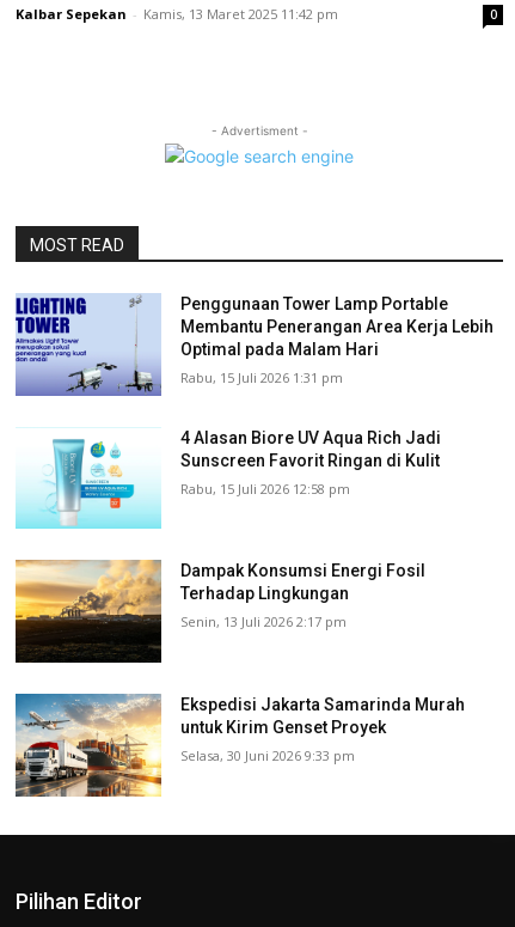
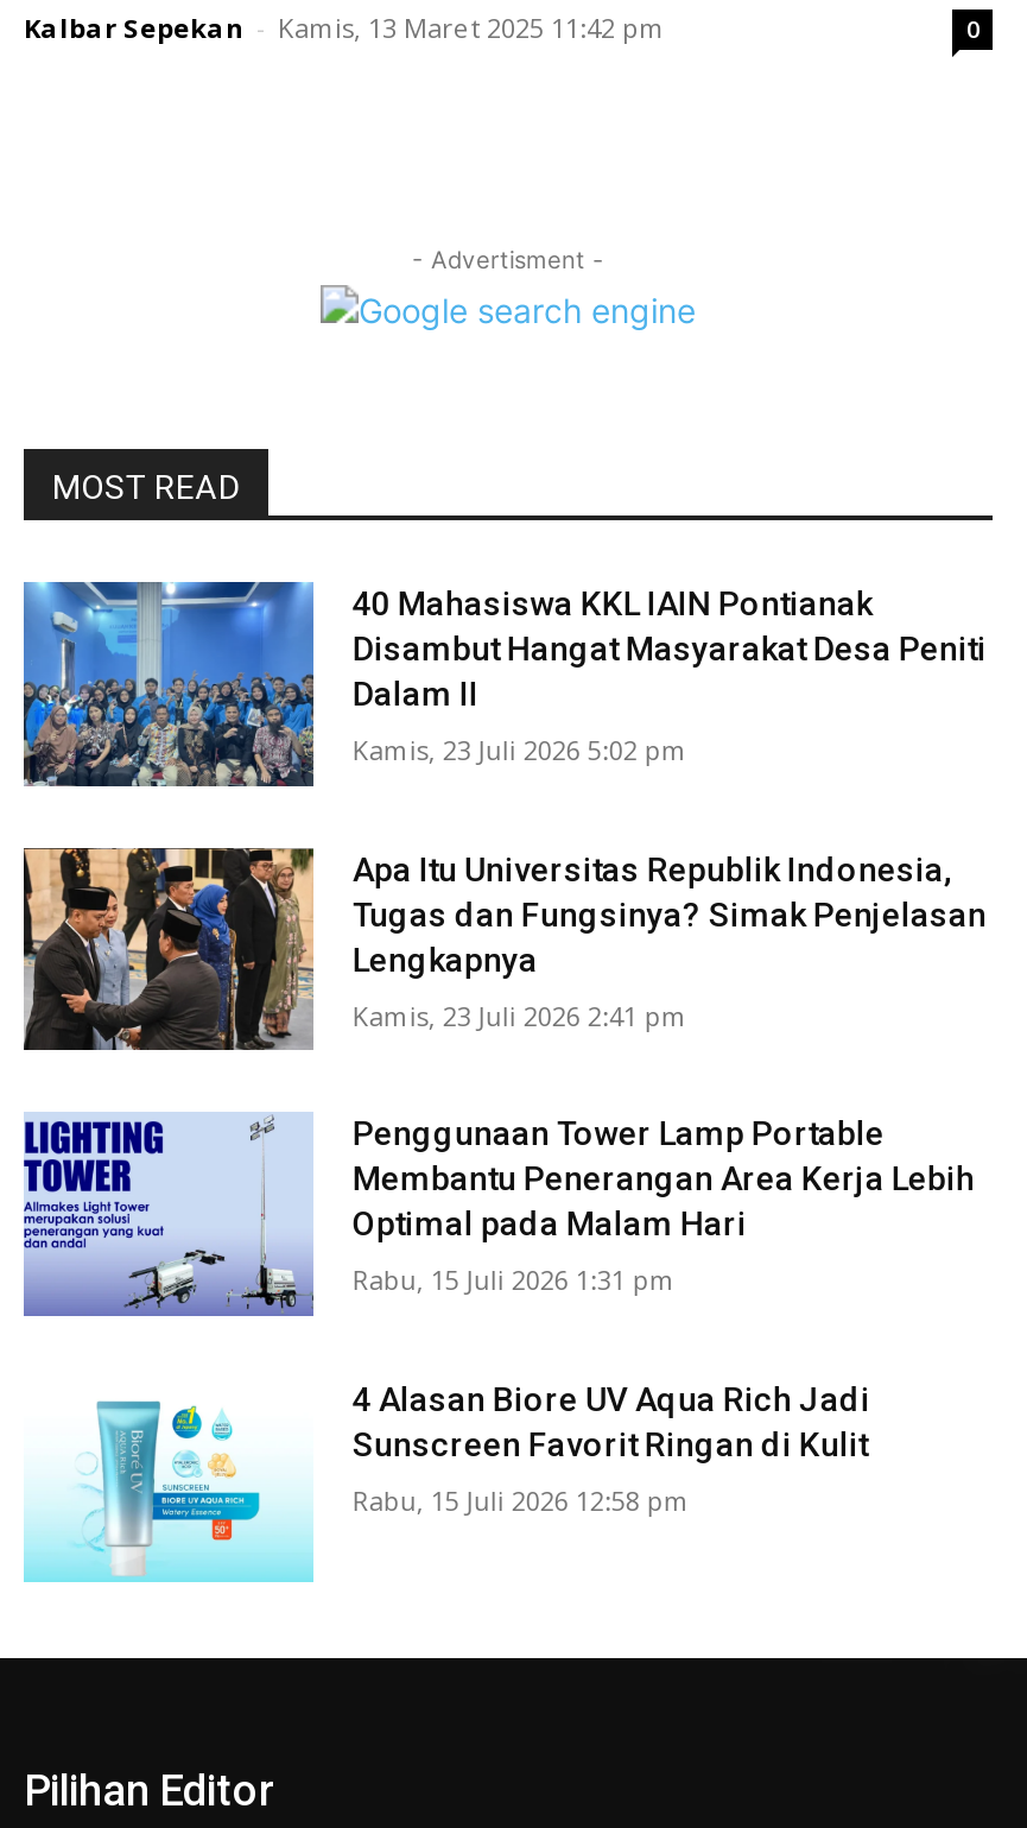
+ [image]
+ 40 Mahasiswa KKL IAIN Pontianak
+ Disambut Hangat Masyarakat Desa Peniti
+ Dalam II
+ Kamis, 23 Juli 2026 5:02 pm
+ Apa Itu Universitas Republik Indonesia,
+ Tugas dan Fungsinya? Simak Penjelasan
+ Lengkapnya
+ Kamis, 23 Juli 2026 2:41 pm

+ [image]

moved down: [image] | Penggunaan Tower Lamp Portable | Membantu Penerangan Area Kerja Lebih | Optimal pada Malam Hari | Rabu, 15 Juli 2026 1:31 pm | 4 Alasan Biore UV Aqua Rich Jadi | Sunscreen Favorit Ringan di Kulit | Rabu, 15 Juli 2026 12:58 pm

- [image]
- Dampak Konsumsi Energi Fosil
- Terhadap Lingkungan
- Senin, 13 Juli 2026 2:17 pm

- [image]
- Ekspedisi Jakarta Samarinda Murah
- untuk Kirim Genset Proyek
- Selasa, 30 Juni 2026 9:33 pm
